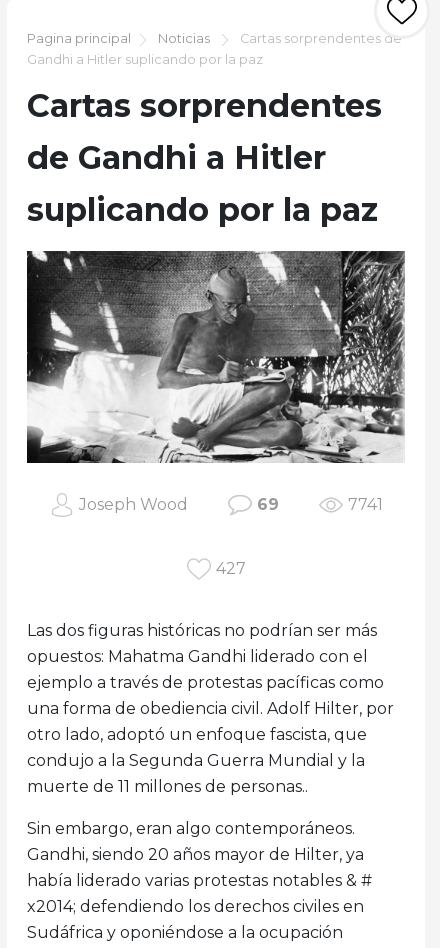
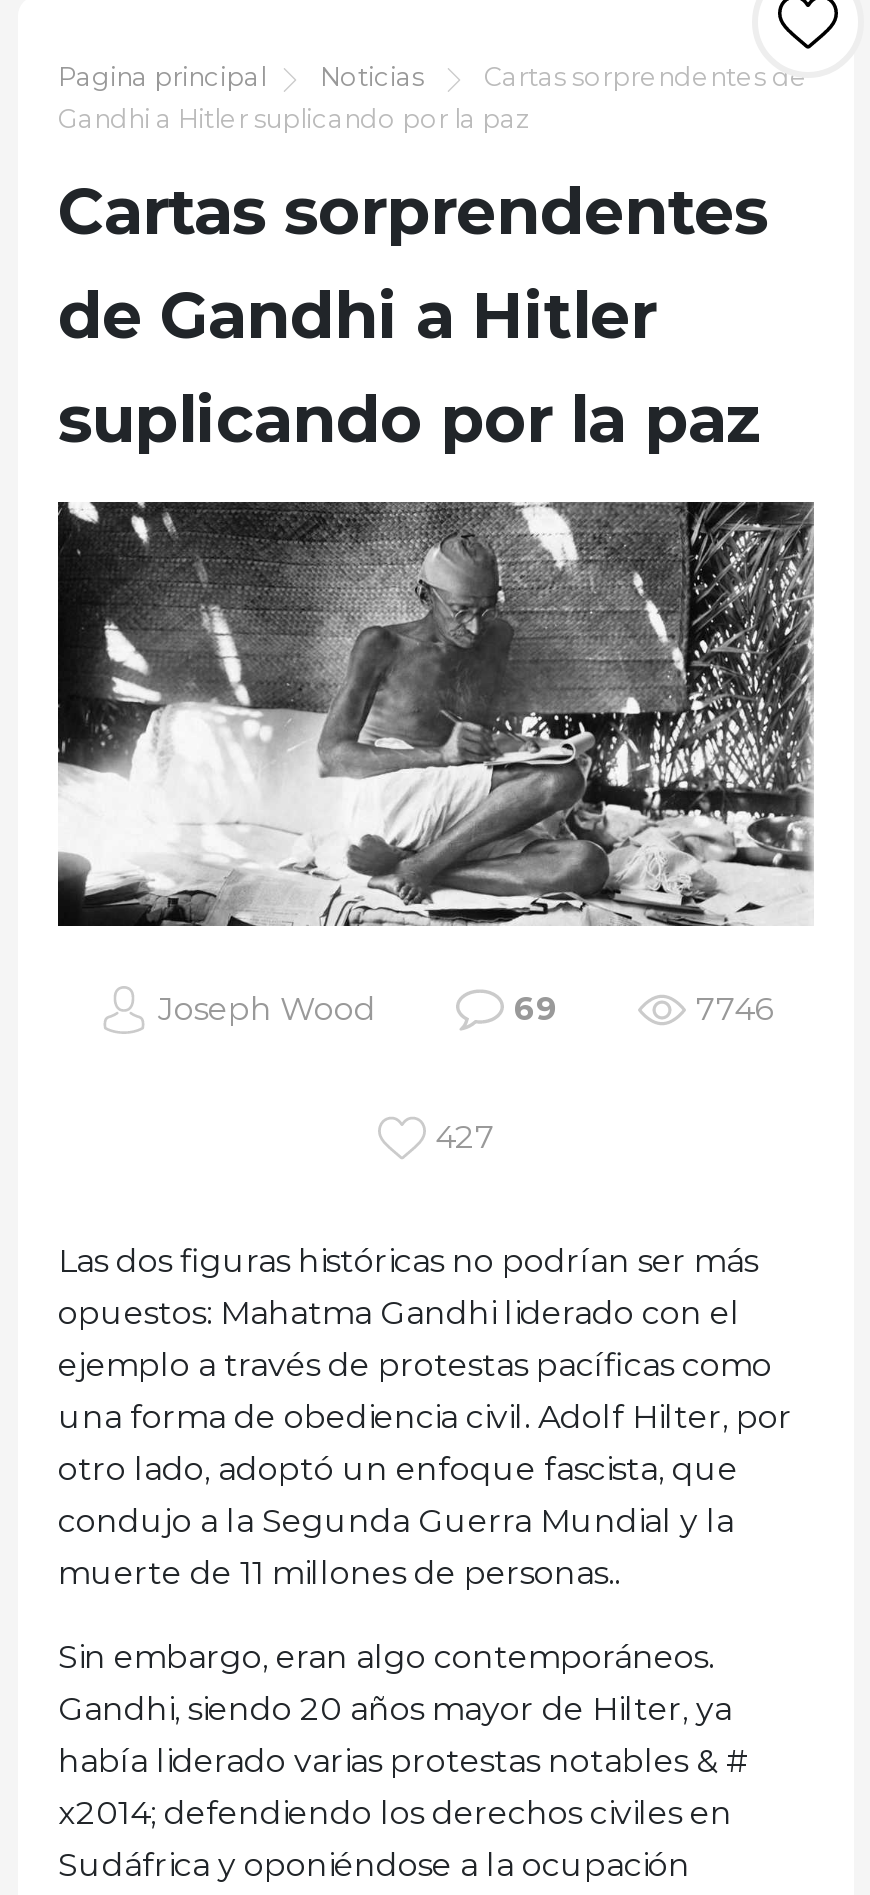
- 7741
+ 7746
